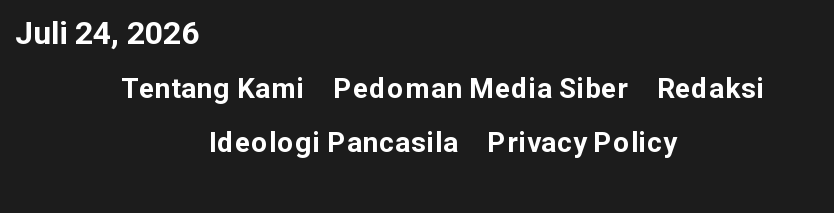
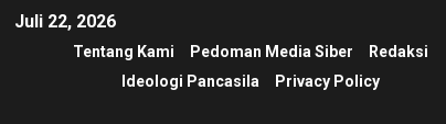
- Juli 24, 2026
+ Juli 22, 2026
